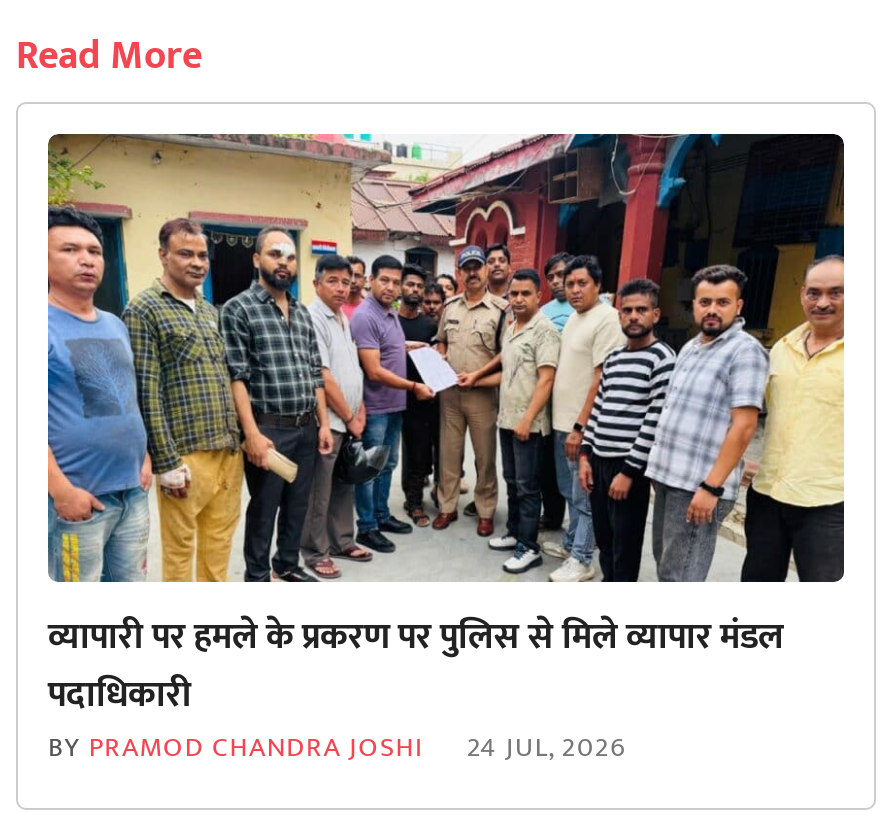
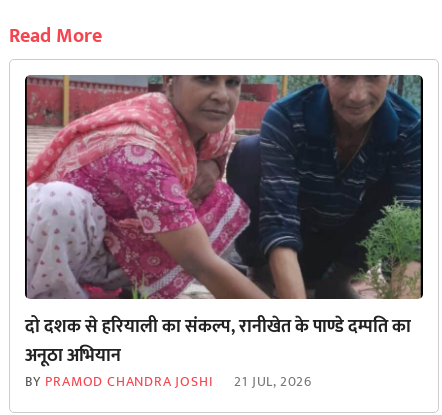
- [image]
- व्यापारी पर हमले के प्रकरण पर पुलिस से मिले व्यापार मंडल
- पदाधिकारी
+ [image]
+ दो दशक से हरियाली का संकल्प, रानीखेत के पाण्डे दम्पति का
+ अनूठा अभियान

- BY PRAMOD CHANDRA JOSHI 24 JUL, 2026
+ BY PRAMOD CHANDRA JOSHI 21 JUL, 2026
